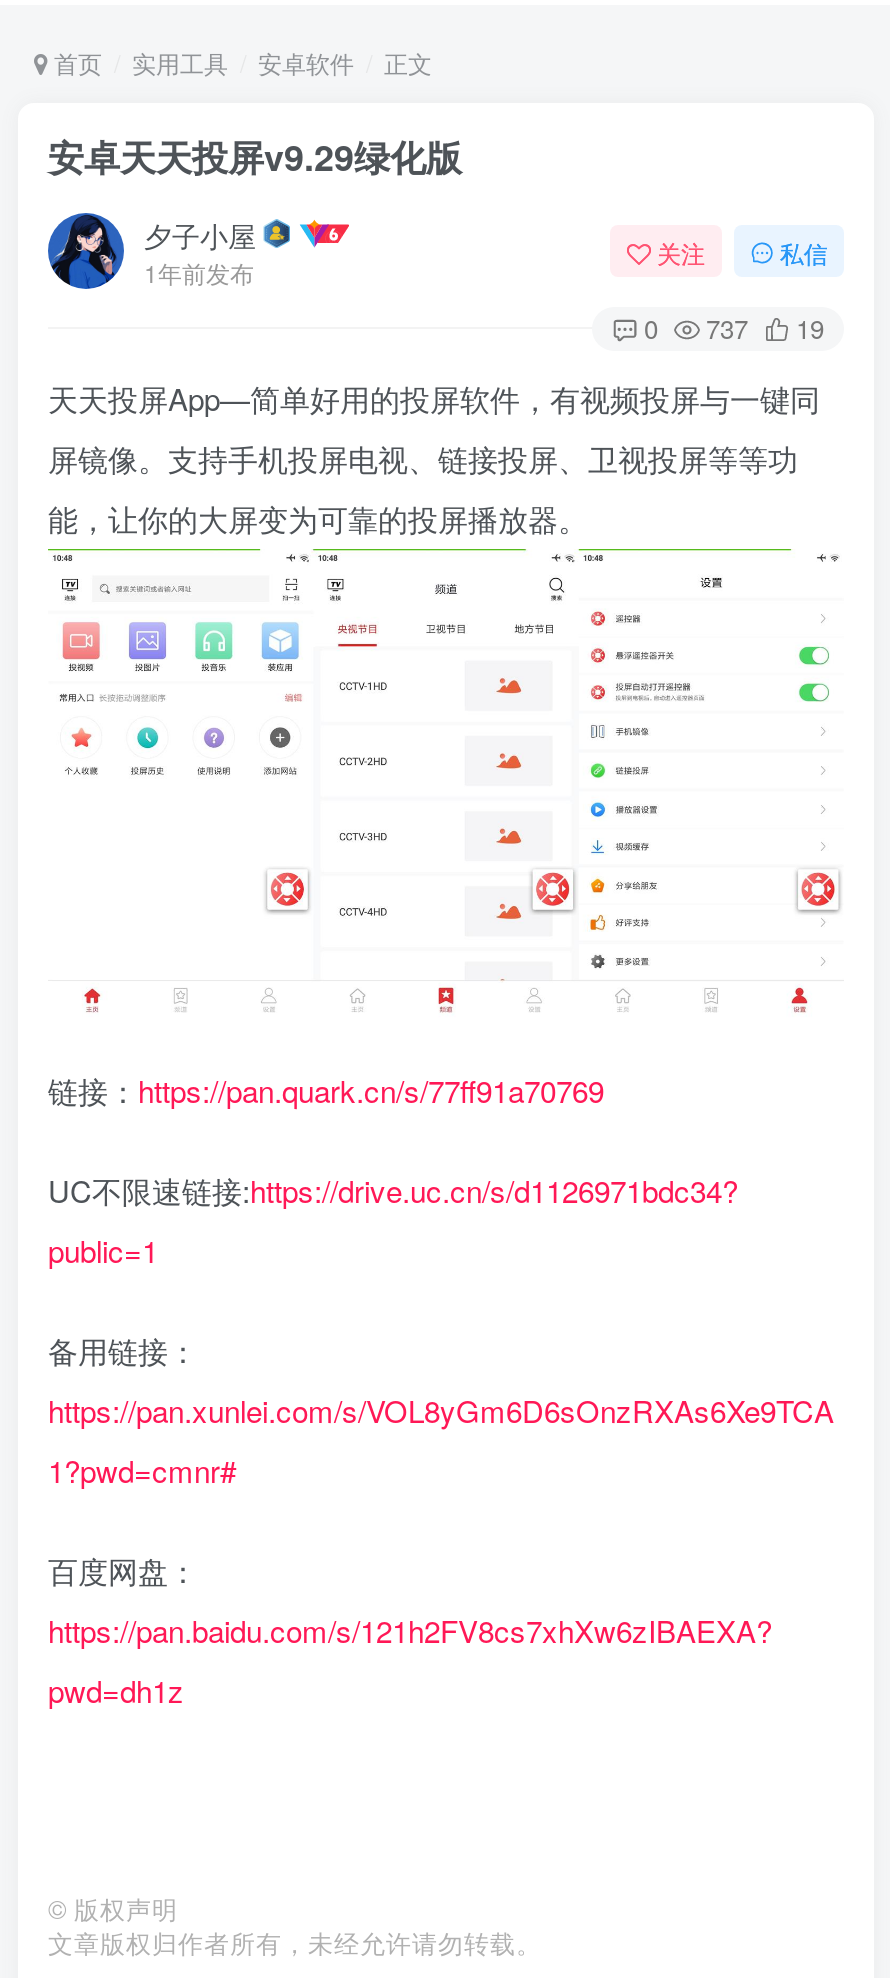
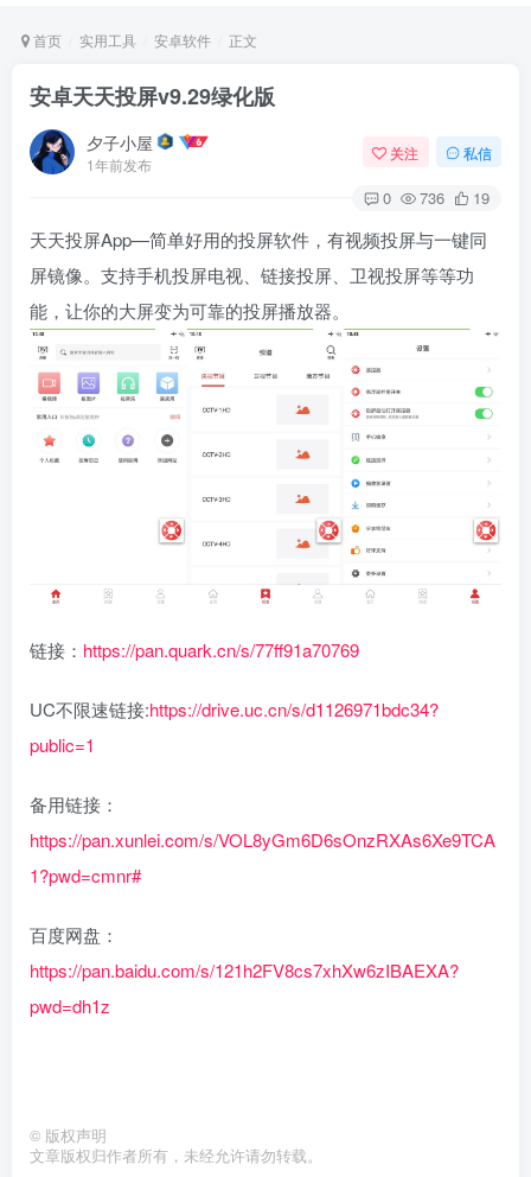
- 0 737 19
+ 0 736 19
